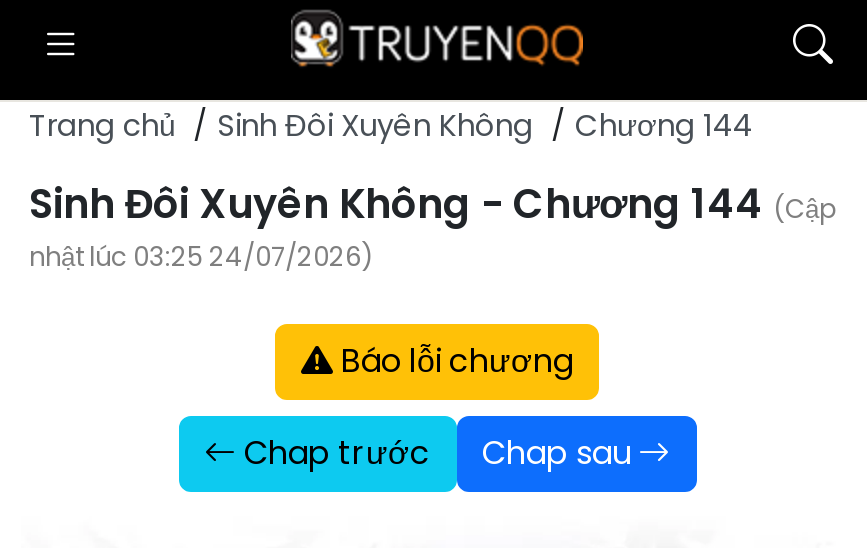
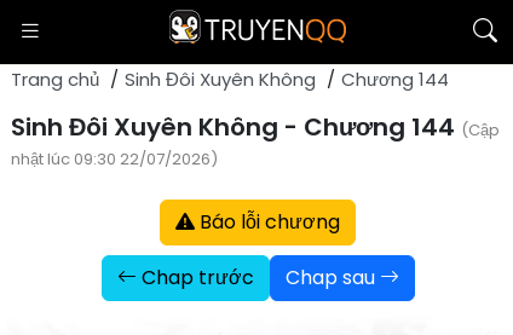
- nhật lúc 03:25 24/07/2026)
+ nhật lúc 09:30 22/07/2026)
